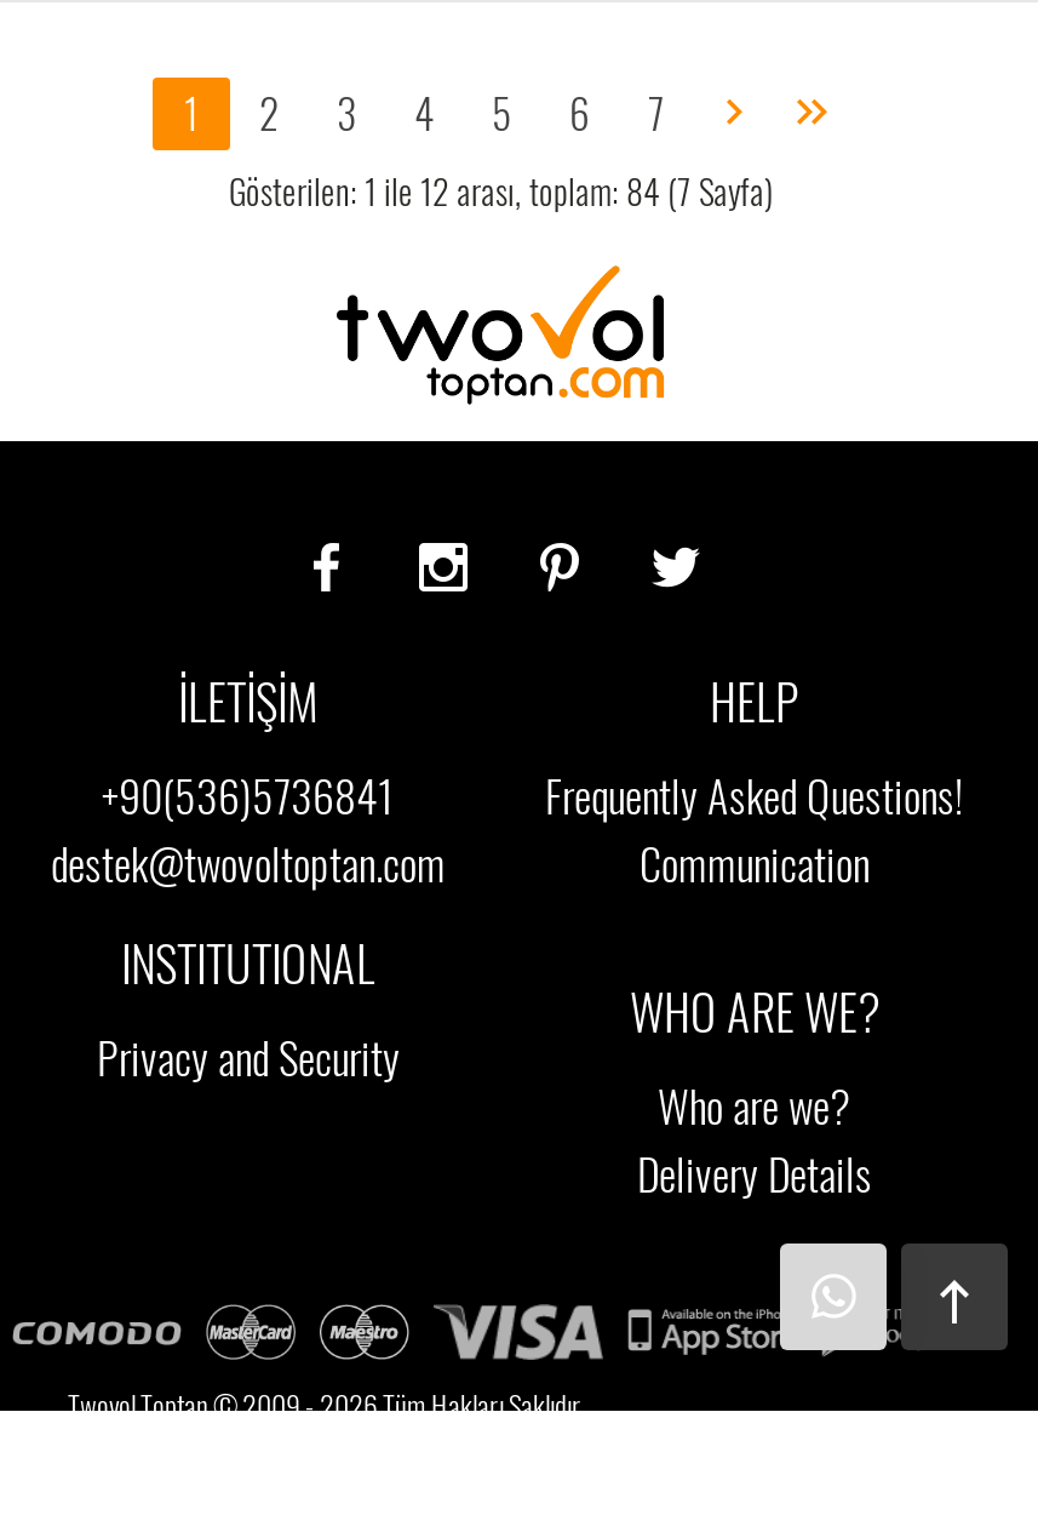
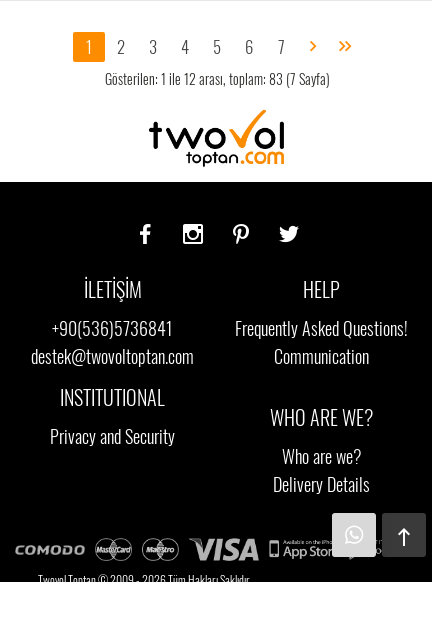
- Gösterilen: 1 ile 12 arası, toplam: 84 (7 Sayfa)
+ Gösterilen: 1 ile 12 arası, toplam: 83 (7 Sayfa)
